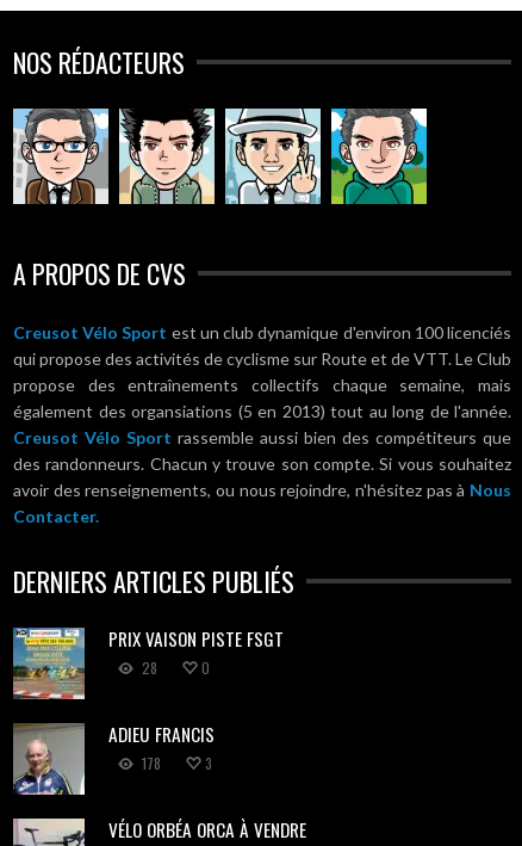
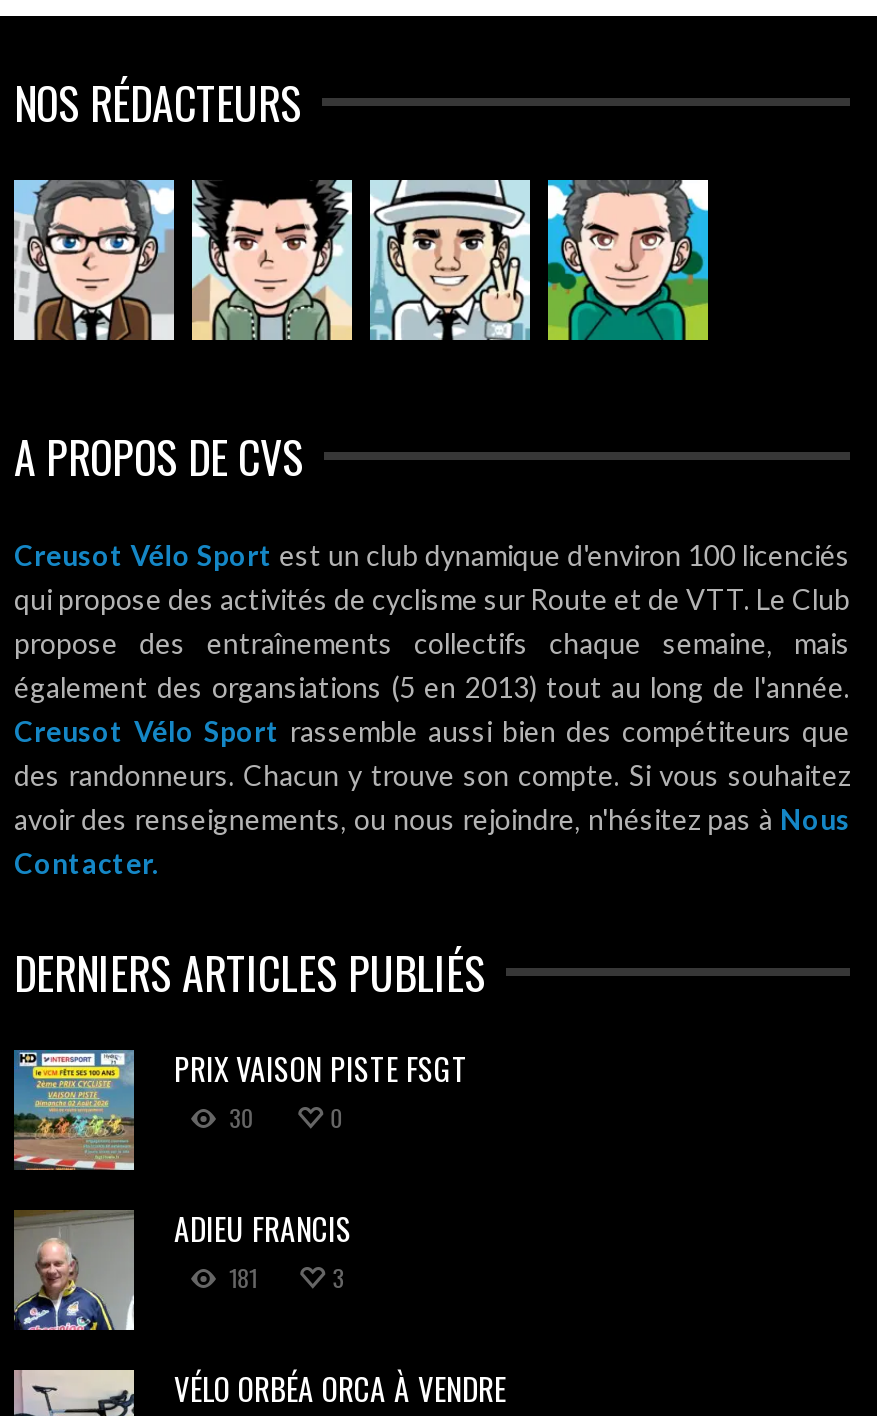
- 28
+ 30

- 178
+ 181
